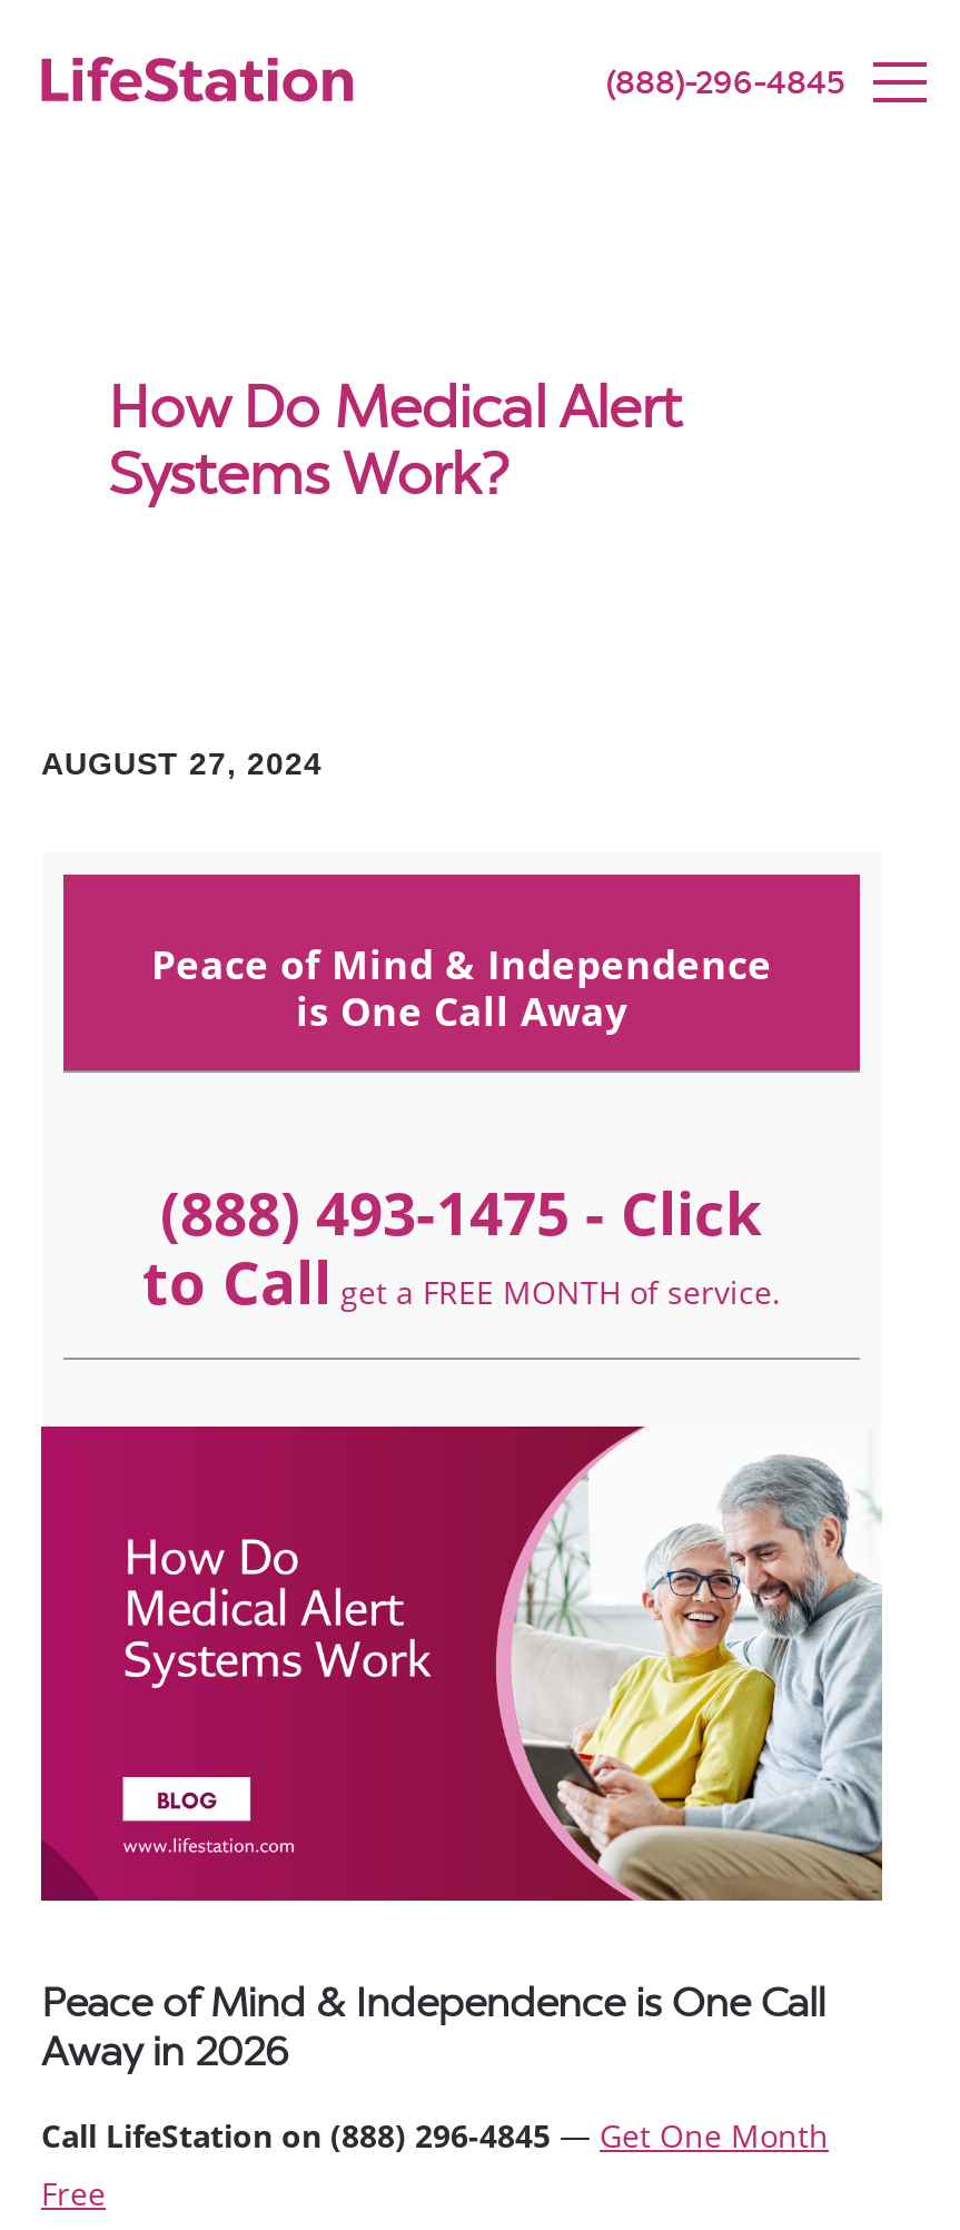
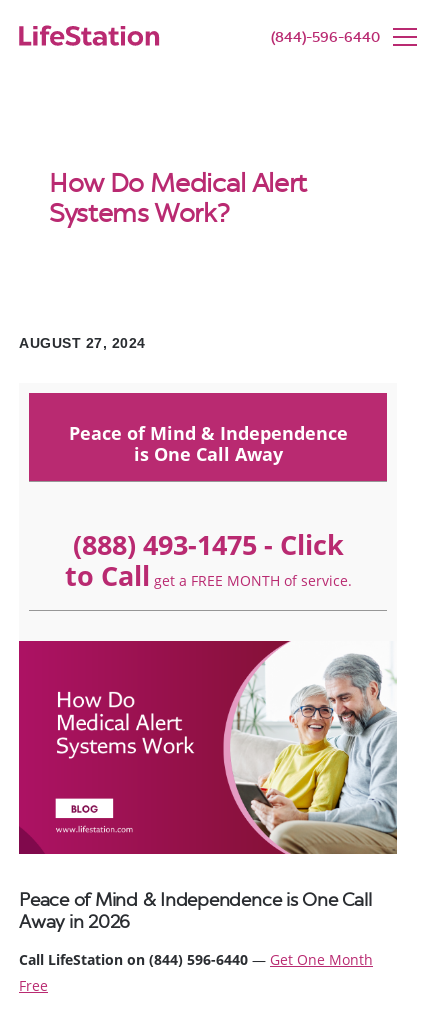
- (888)-296-4845
+ (844)-596-6440

- Call LifeStation on (888) 296-4845 — Get One Month
+ Call LifeStation on (844) 596-6440 — Get One Month
